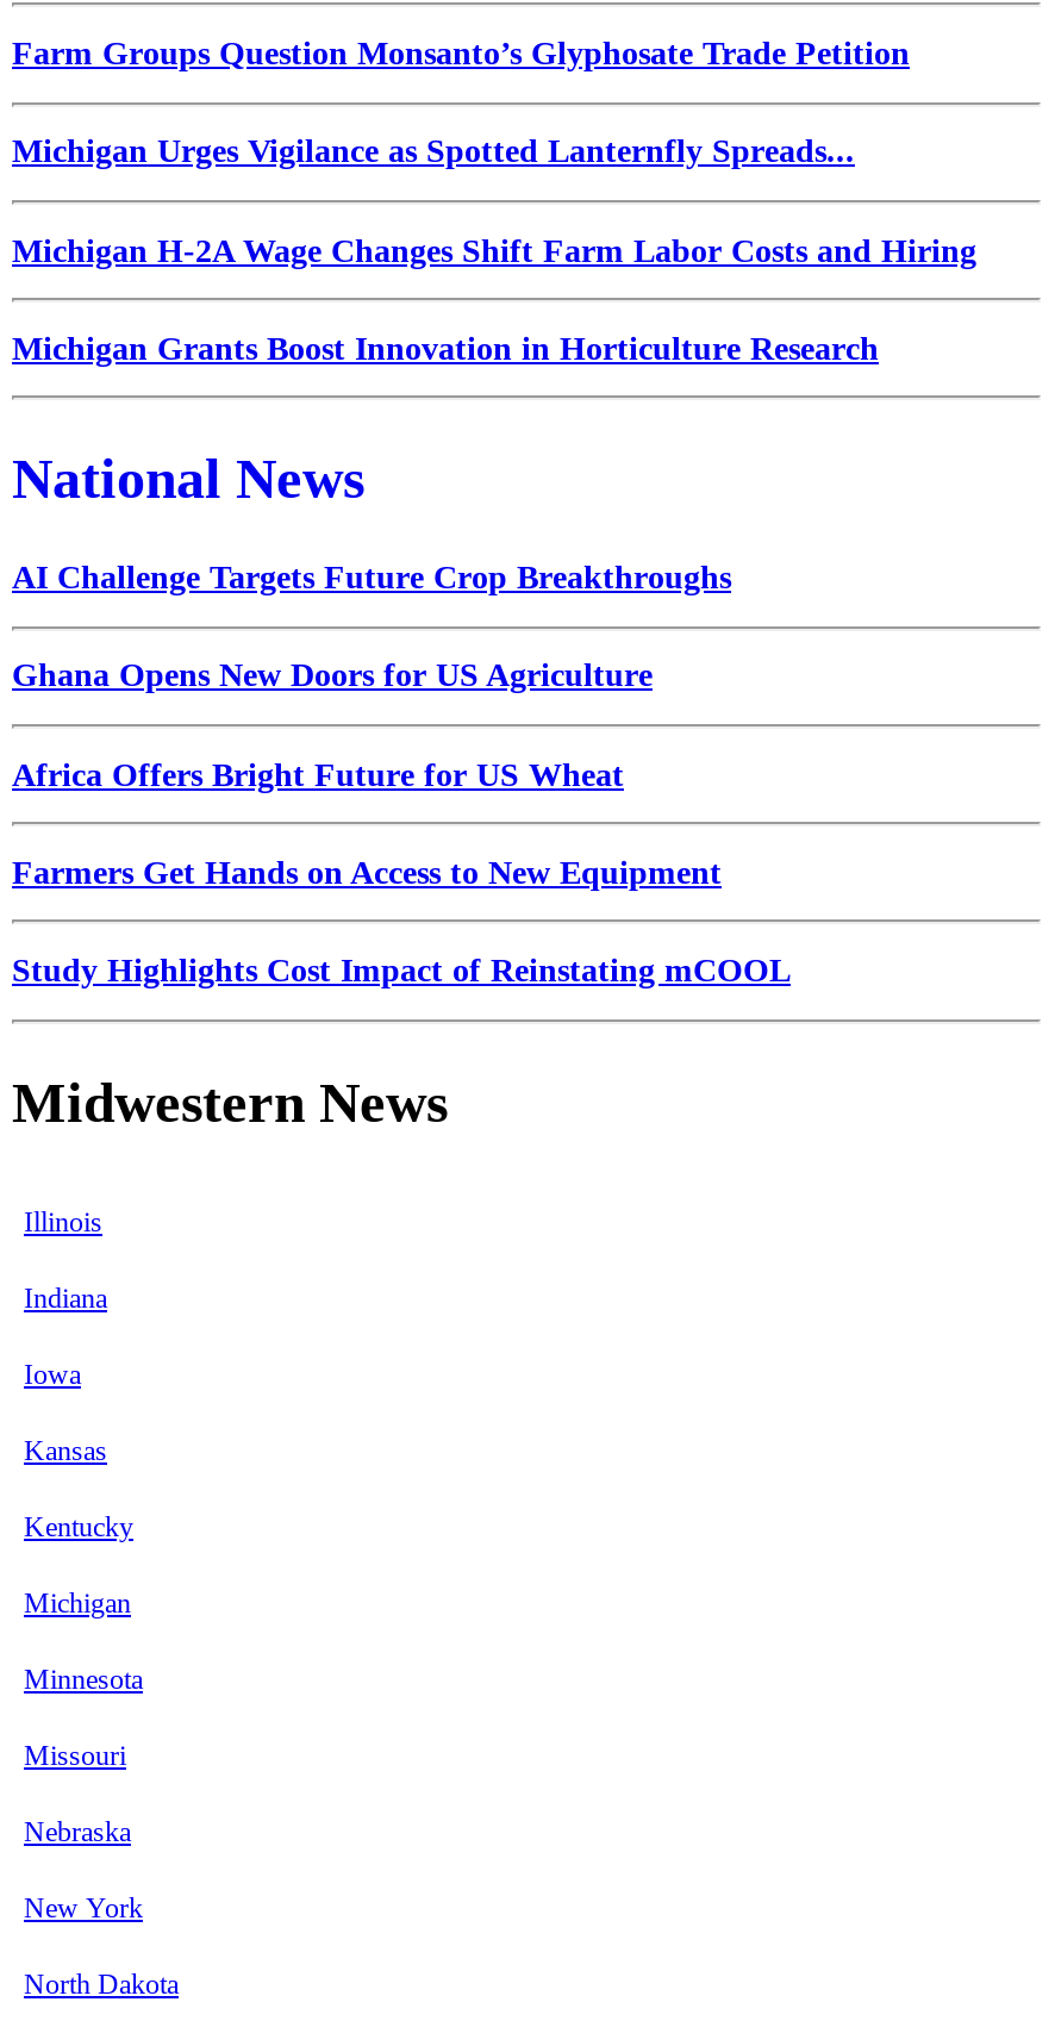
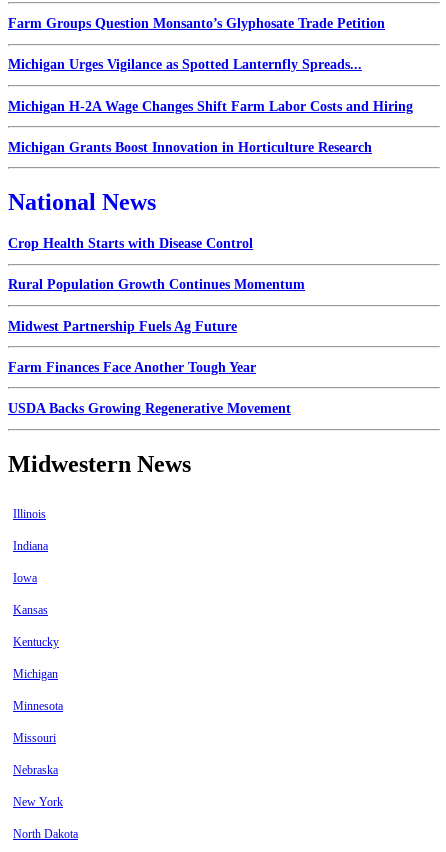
- AI Challenge Targets Future Crop Breakthroughs
+ Crop Health Starts with Disease Control

- Ghana Opens New Doors for US Agriculture
+ Rural Population Growth Continues Momentum

- Africa Offers Bright Future for US Wheat
+ Midwest Partnership Fuels Ag Future

- Farmers Get Hands on Access to New Equipment
+ Farm Finances Face Another Tough Year

- Study Highlights Cost Impact of Reinstating mCOOL
+ USDA Backs Growing Regenerative Movement
